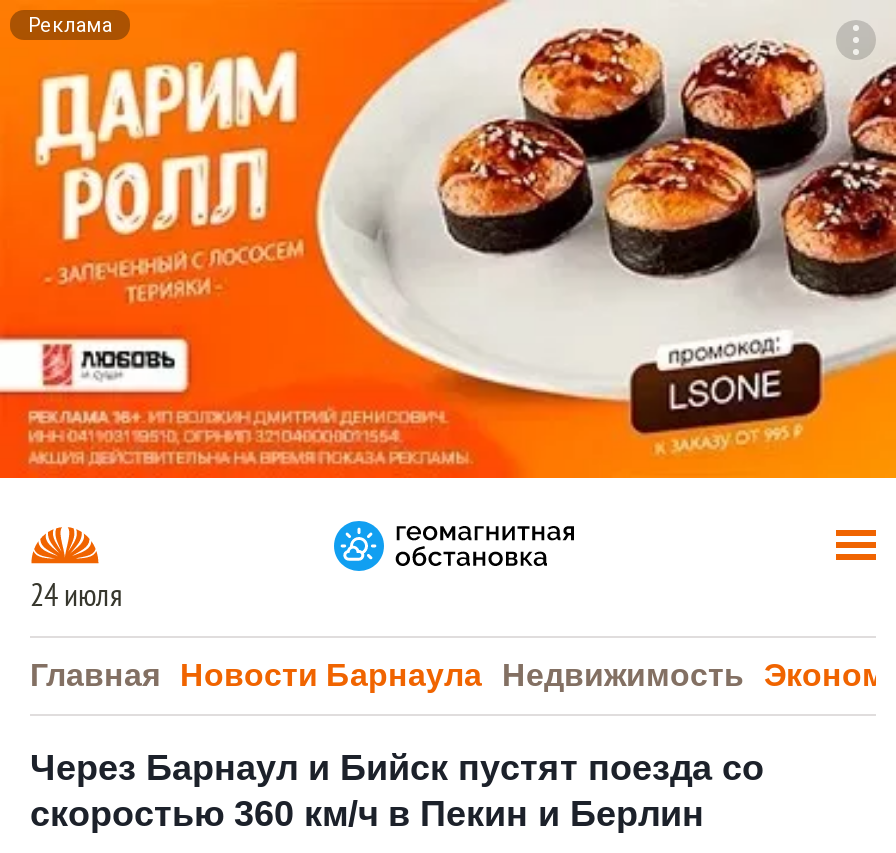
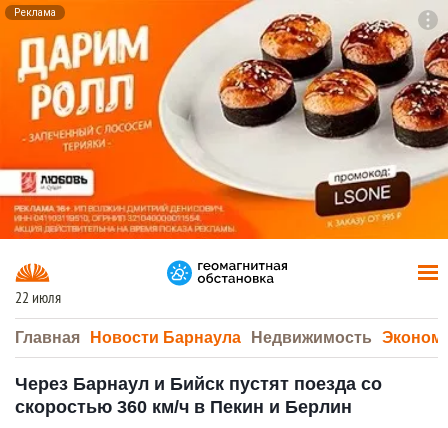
- 24 июля
+ 22 июля
